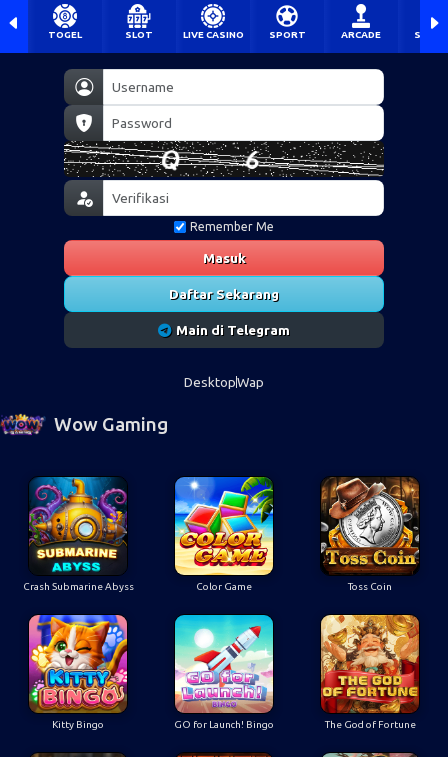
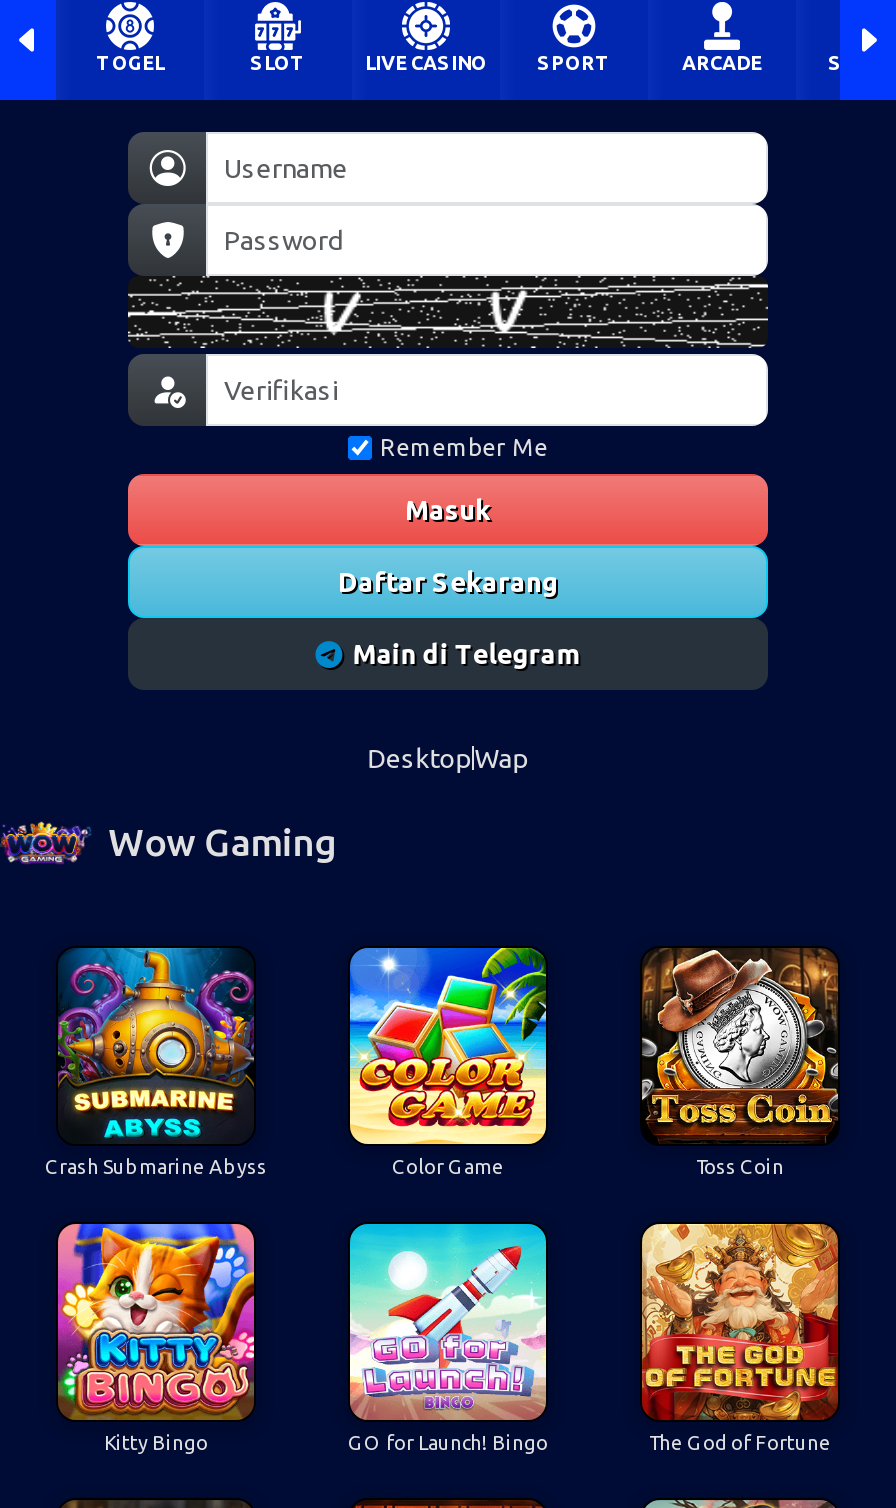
- [image]
+ [image]
